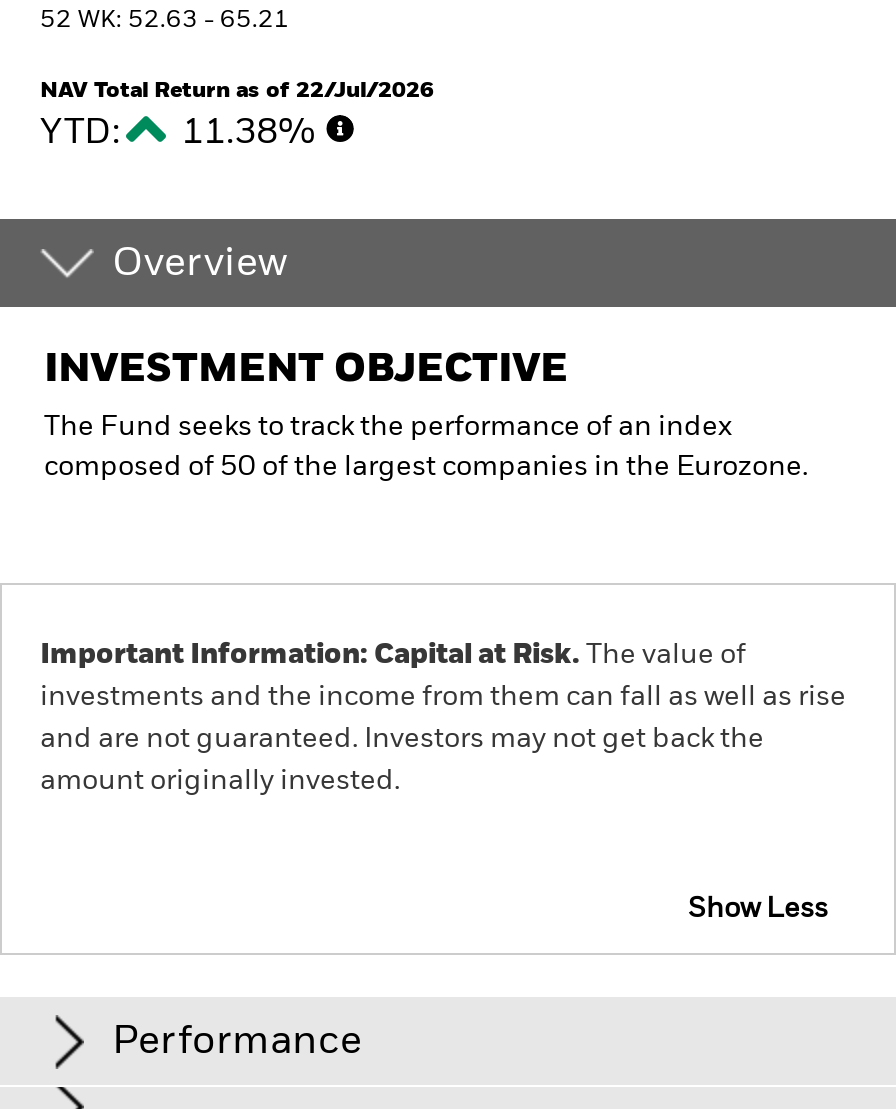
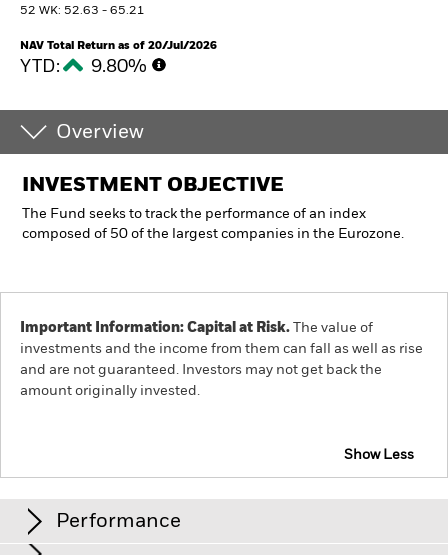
- NAV Total Return as of 22/Jul/2026
+ NAV Total Return as of 20/Jul/2026

- YTD: 11.38%
+ YTD: 9.80%
